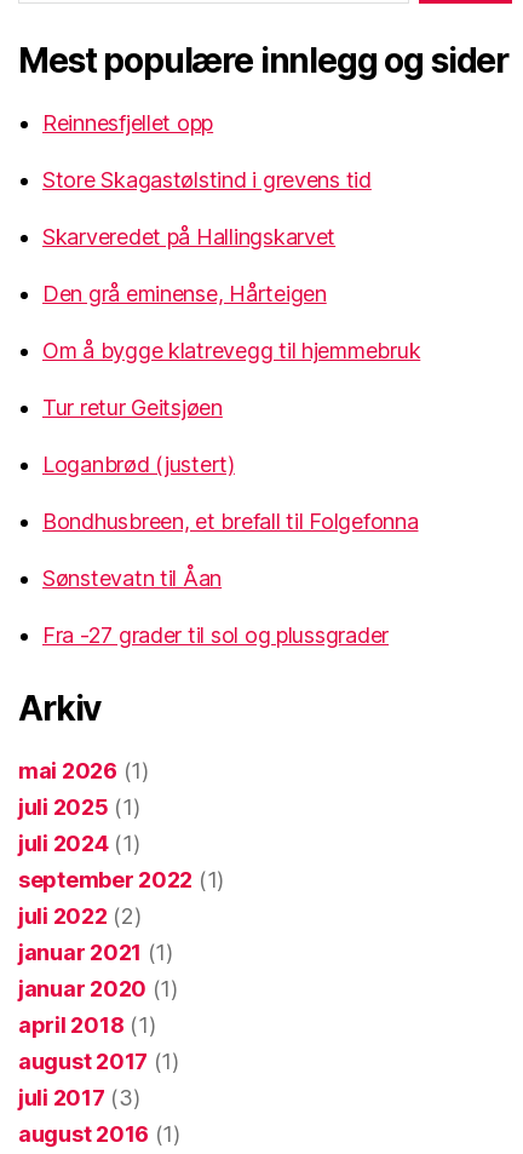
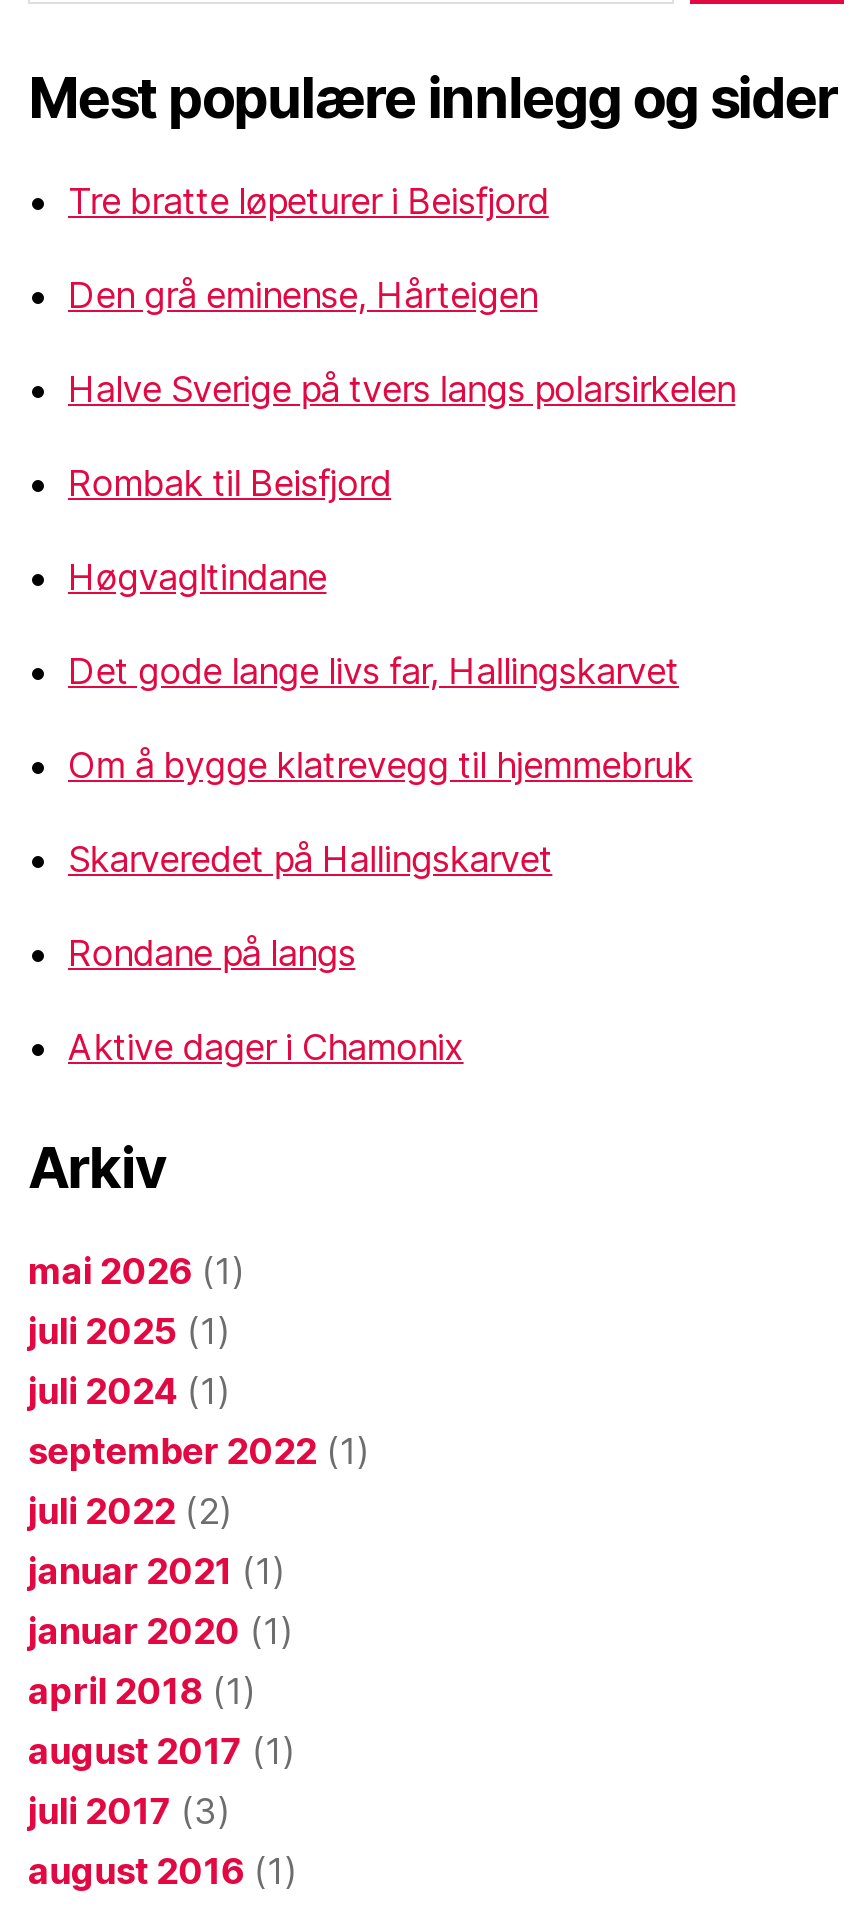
- Reinnesfjellet opp
- Store Skagastølstind i grevens tid
+ Tre bratte løpeturer i Beisfjord
+ Halve Sverige på tvers langs polarsirkelen
+ Rombak til Beisfjord
+ Høgvagltindane
+ Det gode lange livs far, Hallingskarvet

moved down: Skarveredet på Hallingskarvet

moved up: Den grå eminense, Hårteigen | Om å bygge klatrevegg til hjemmebruk

- Tur retur Geitsjøen
- Loganbrød (justert)
- Bondhusbreen, et brefall til Folgefonna
- Sønstevatn til Åan
- Fra -27 grader til sol og plussgrader
+ Rondane på langs
+ Aktive dager i Chamonix
